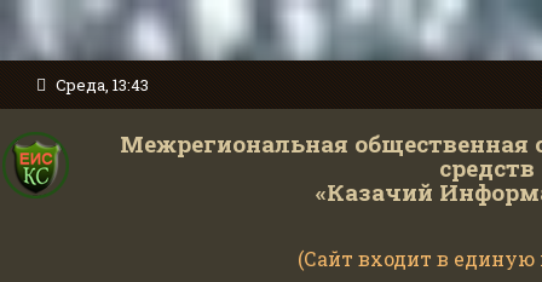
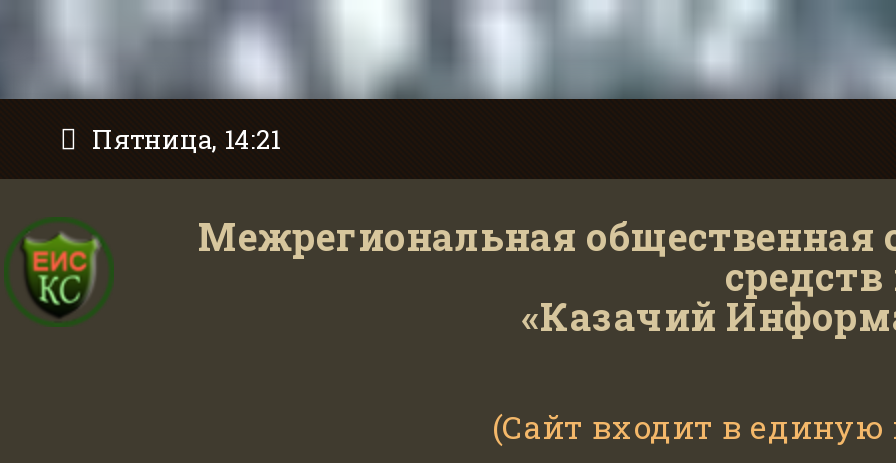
- Среда, 13:43
+ Пятница, 14:21
